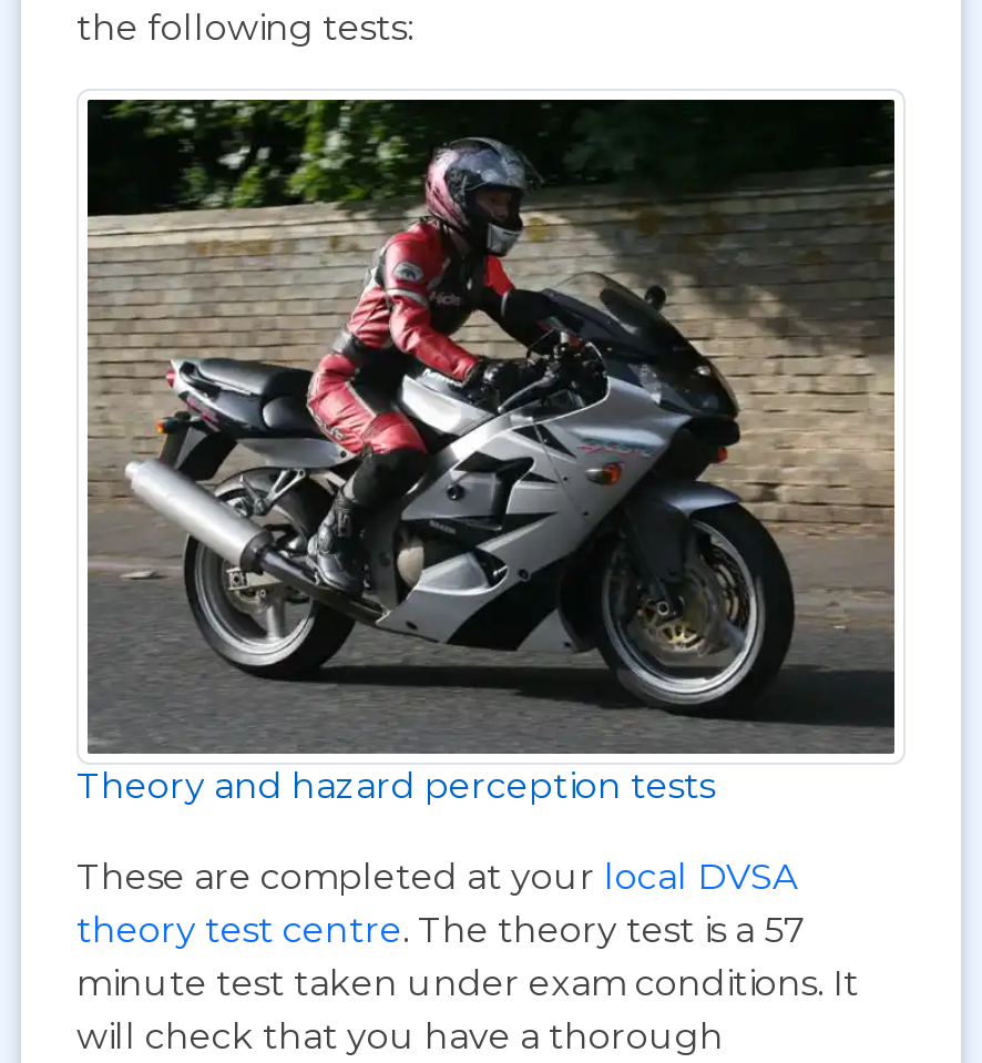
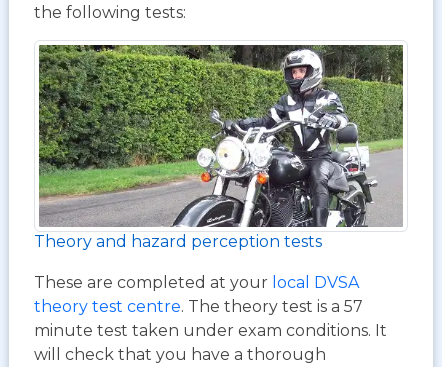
- [image]
+ [image]
